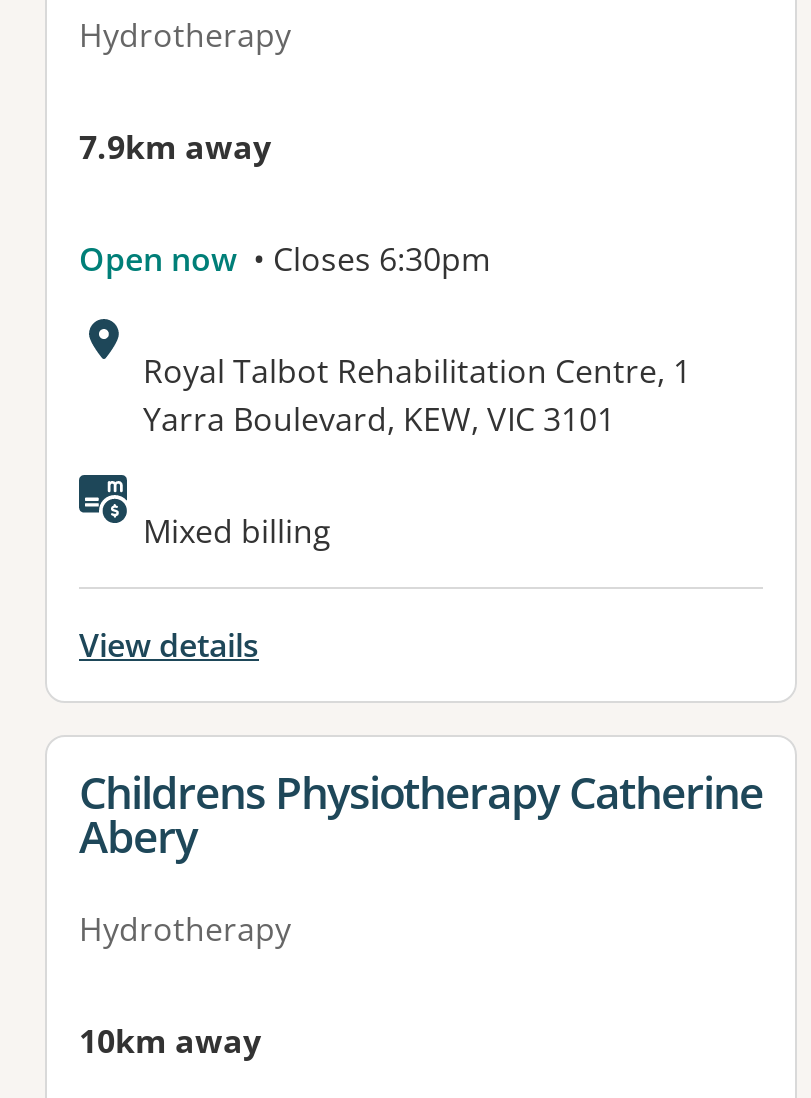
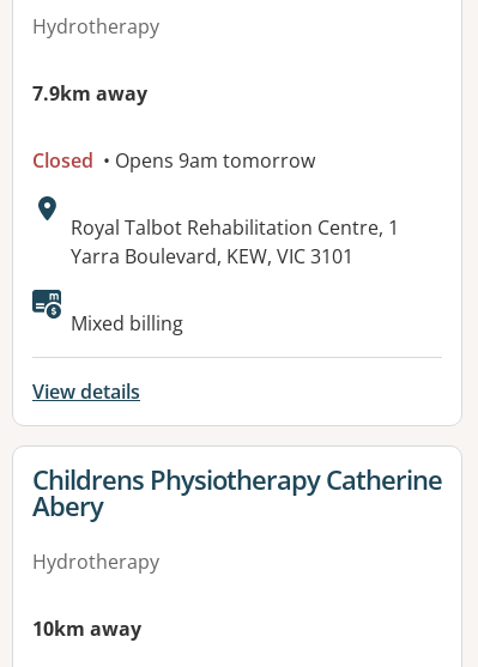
- Open now • Closes 6:30pm
+ Closed • Opens 9am tomorrow
